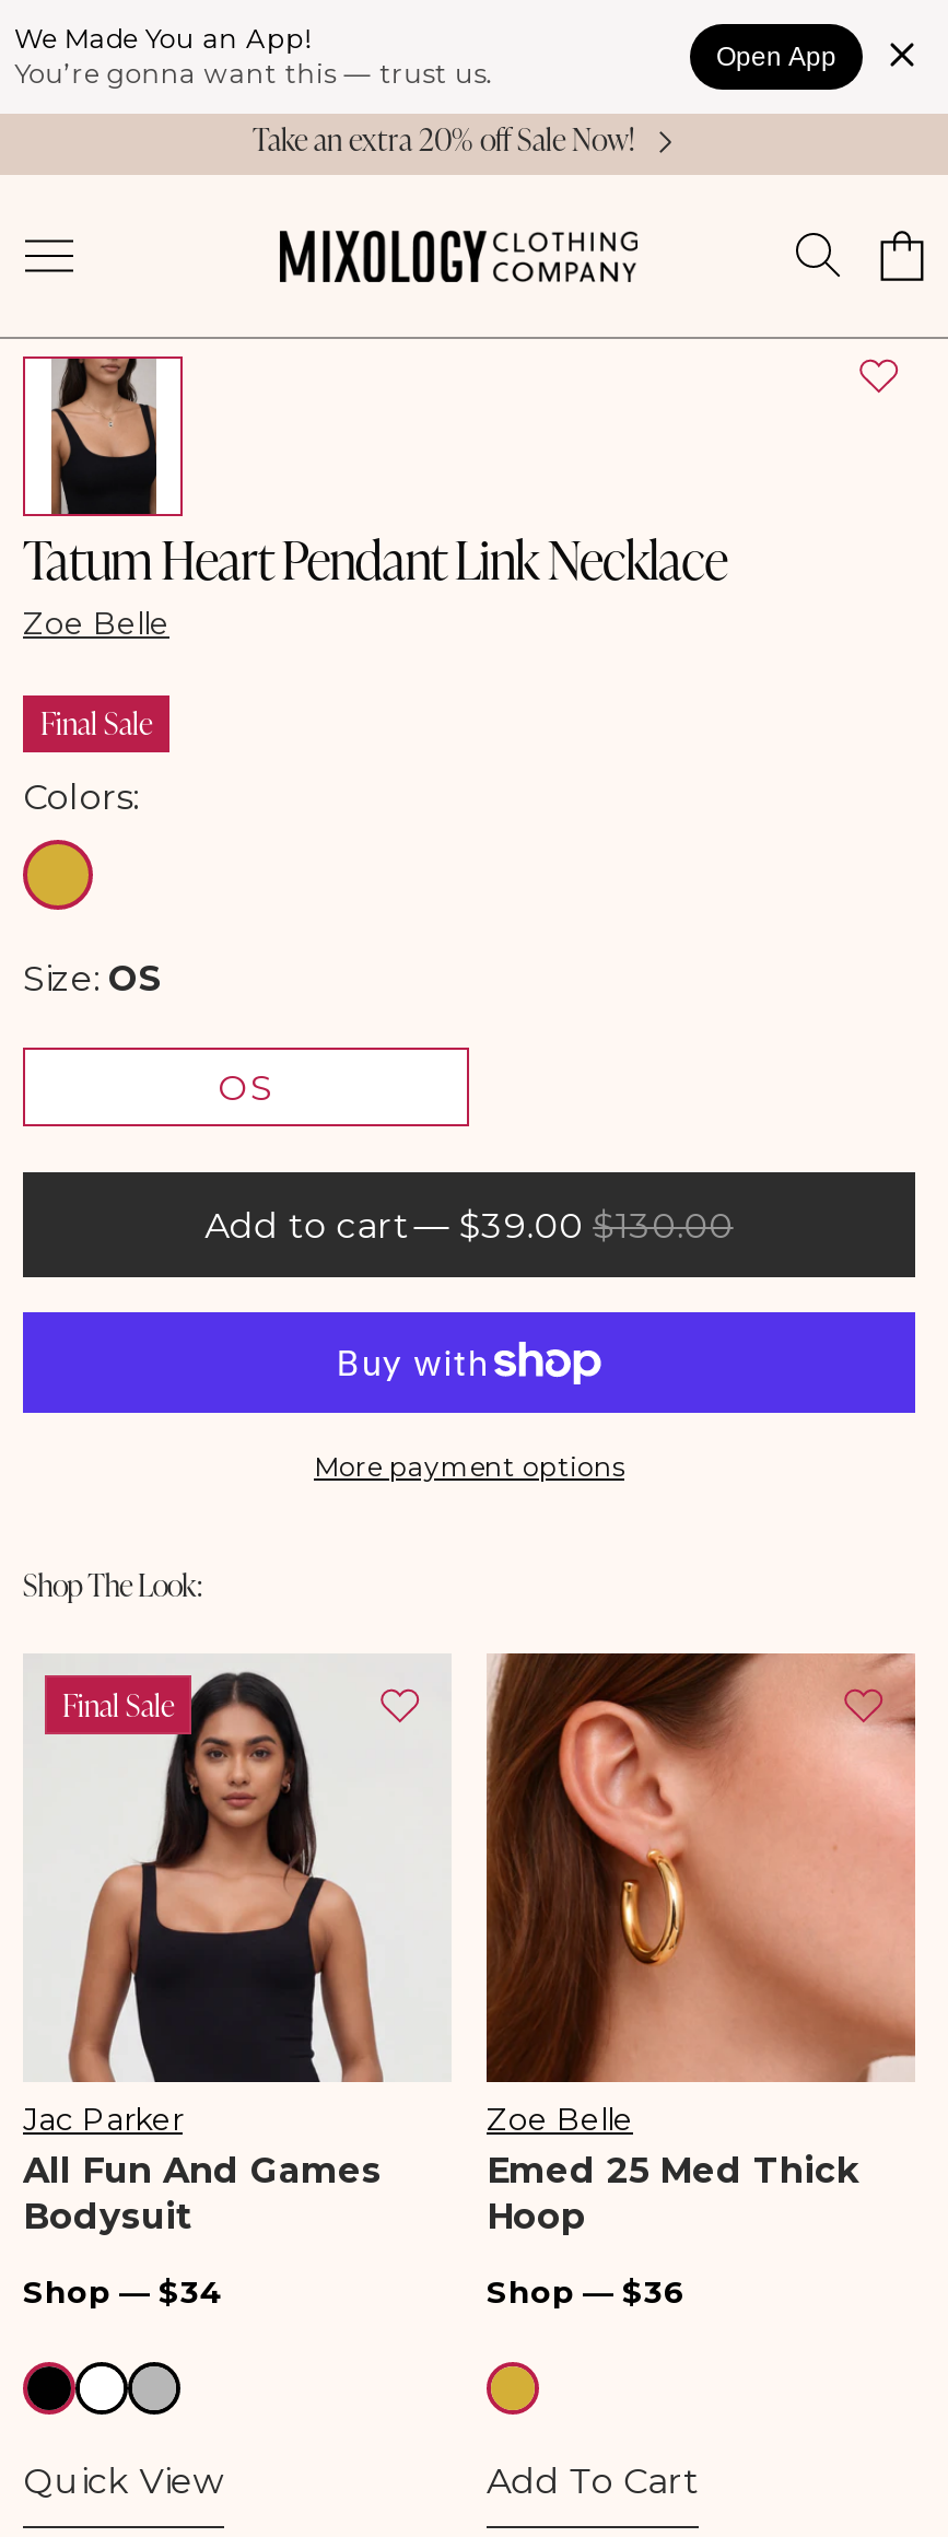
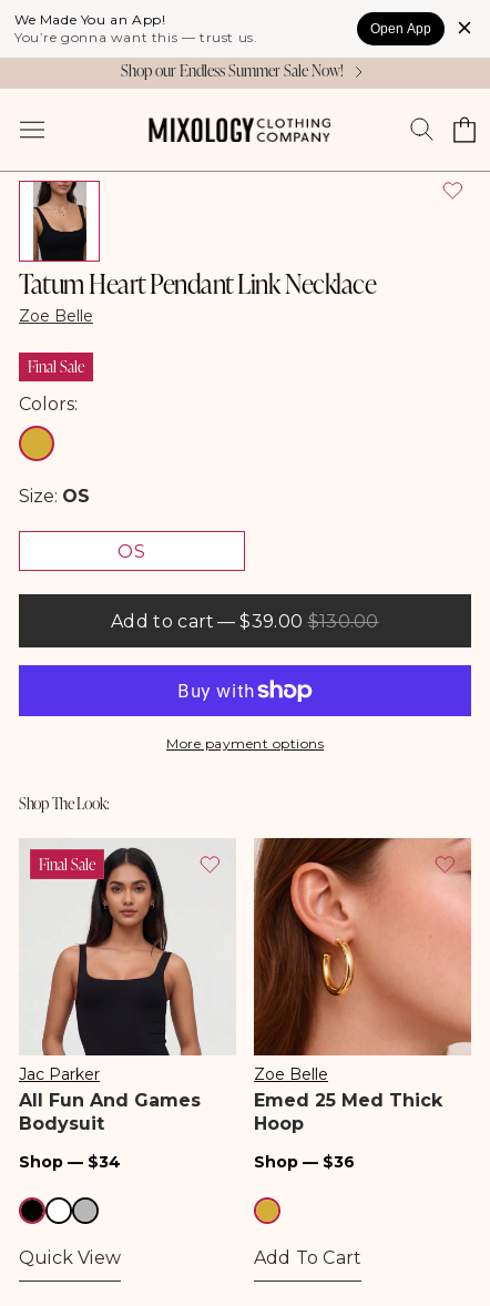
- Take an extra 20% off Sale Now!
+ Shop our Endless Summer Sale Now!
